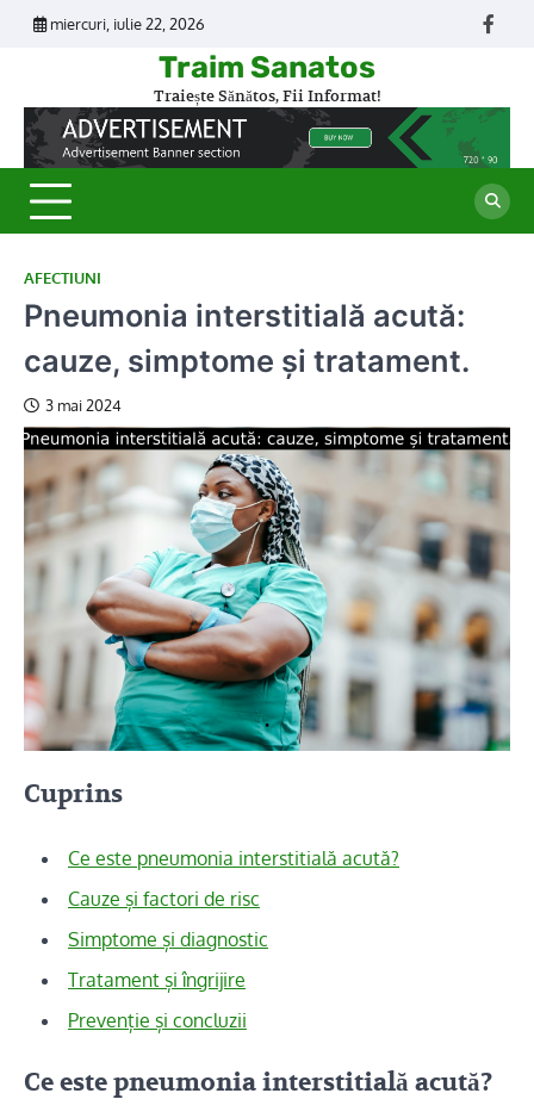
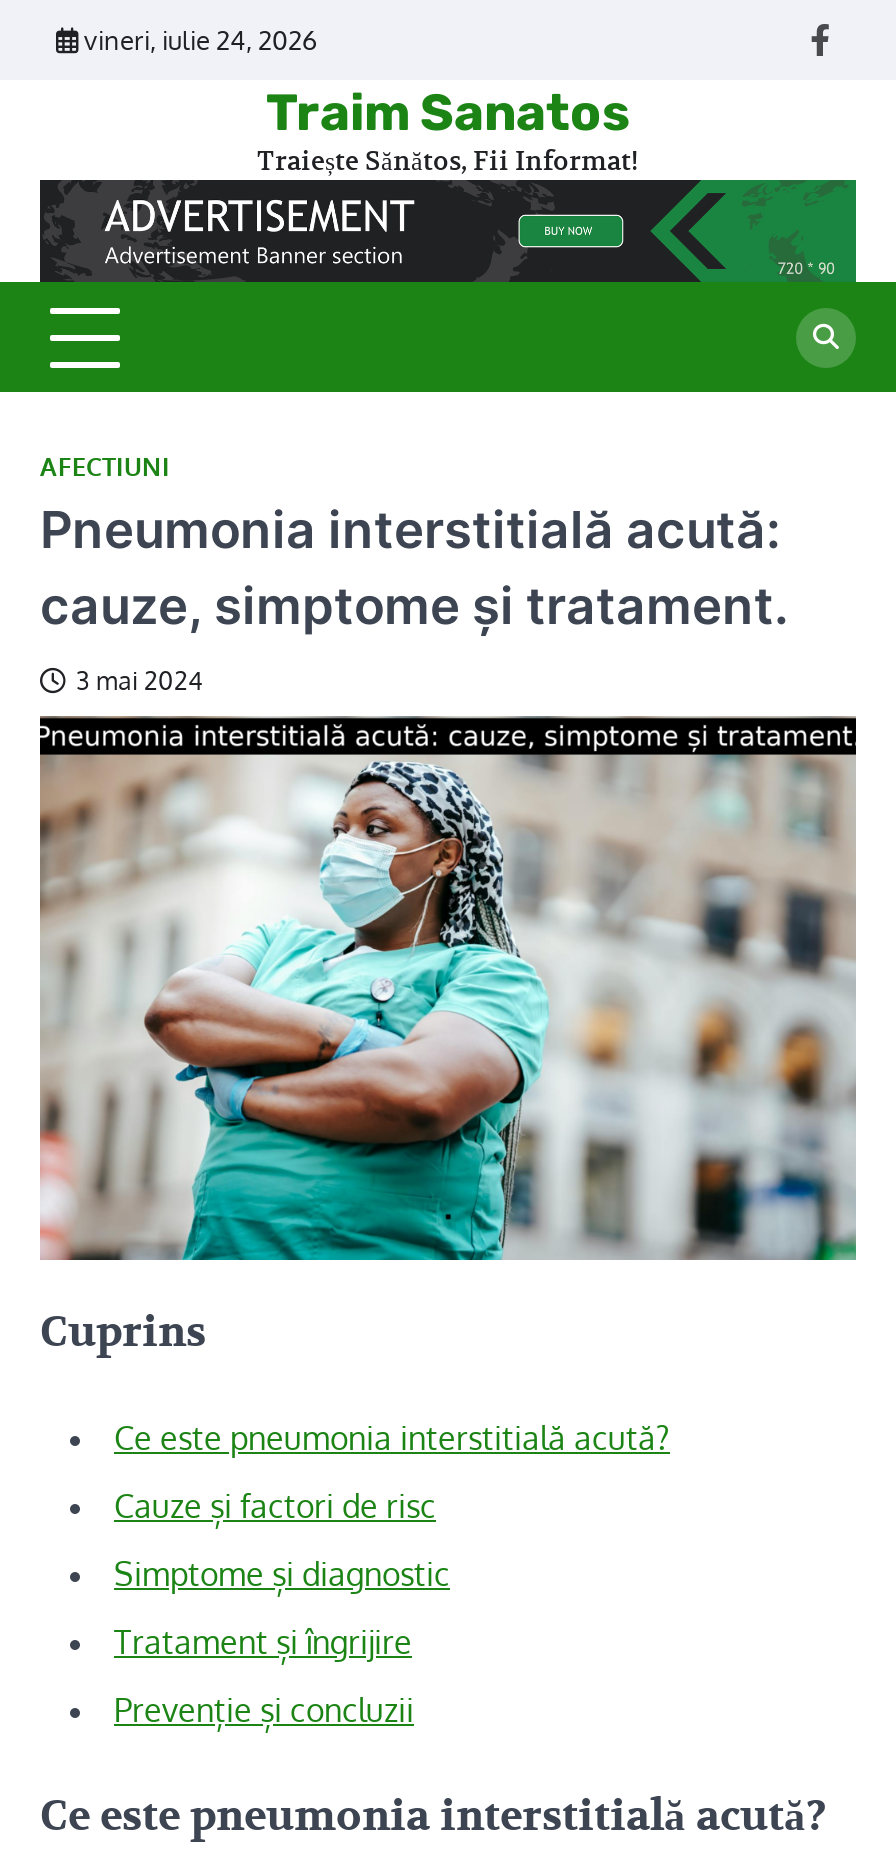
- miercuri, iulie 22, 2026
+ vineri, iulie 24, 2026
